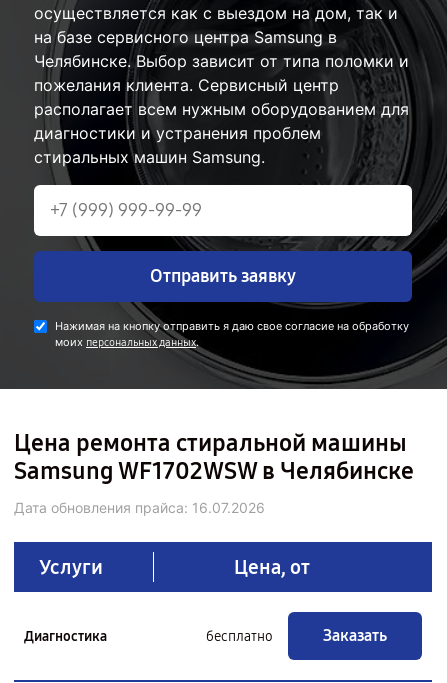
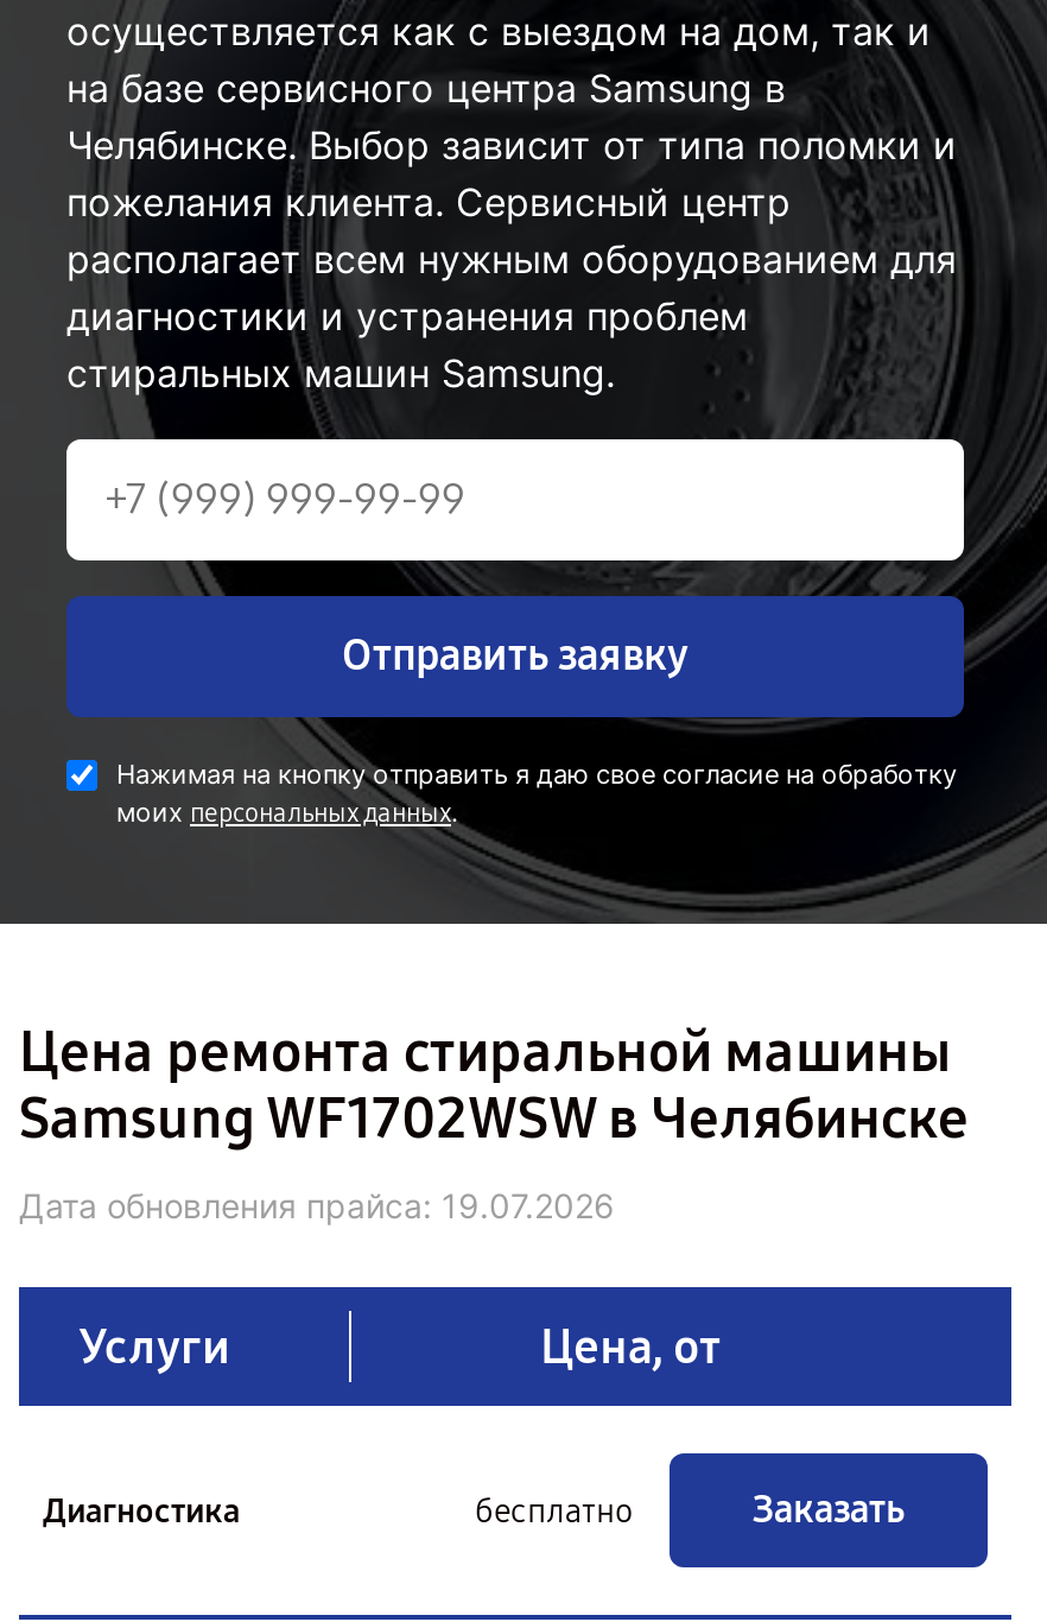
- Дата обновления прайса: 16.07.2026
+ Дата обновления прайса: 19.07.2026
